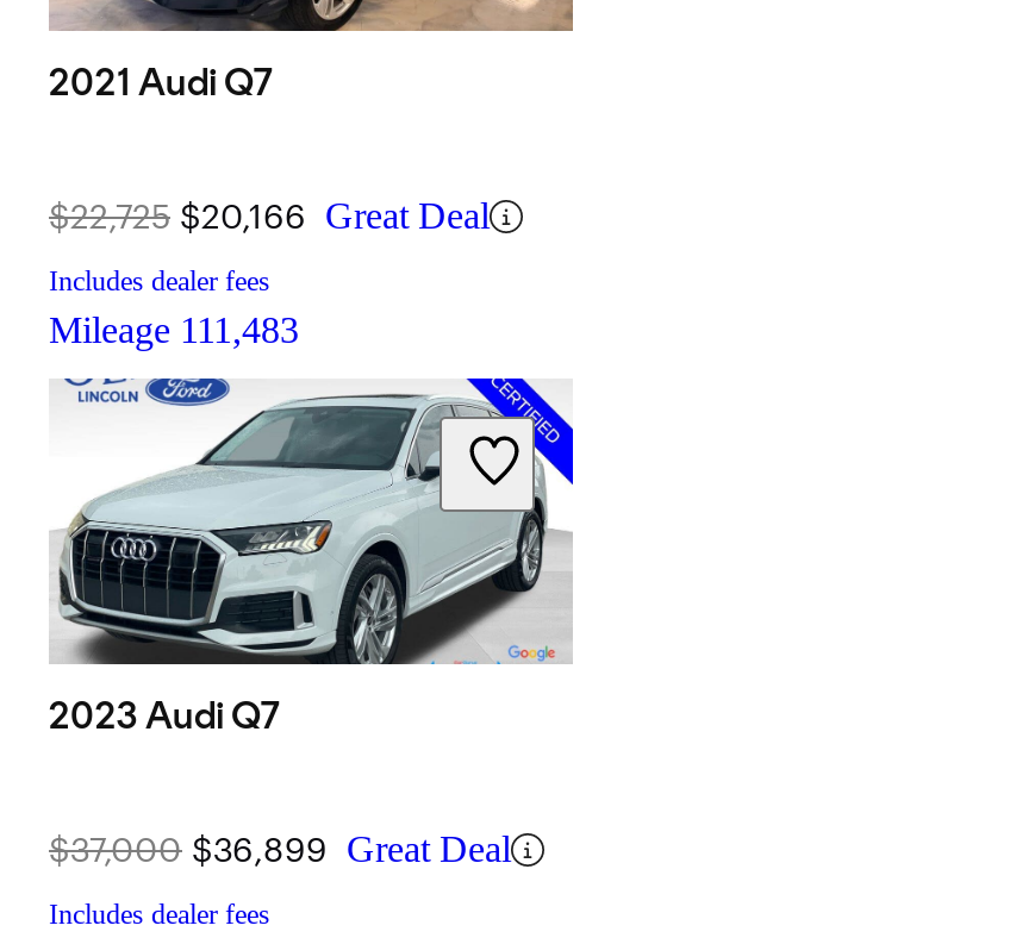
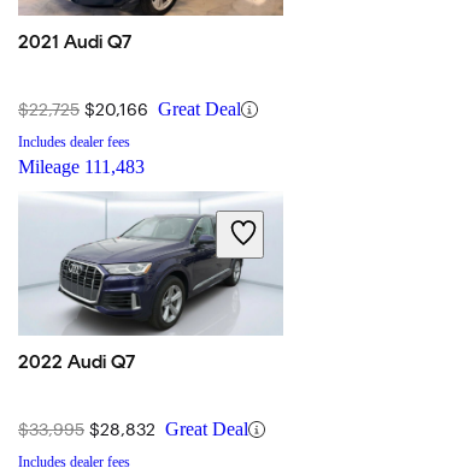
- [image]
- 2023 Audi Q7
+ [image]
+ 2022 Audi Q7

- $37,000 $36,899 Great Deal
+ $33,995 $28,832 Great Deal
